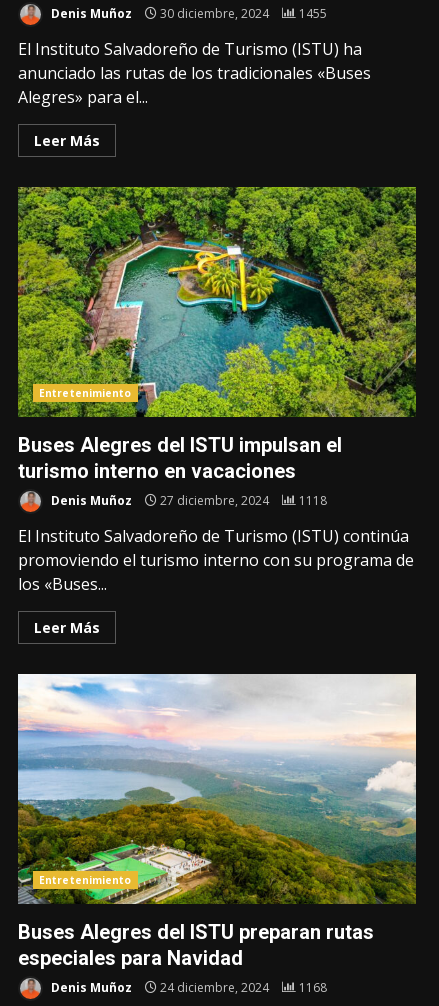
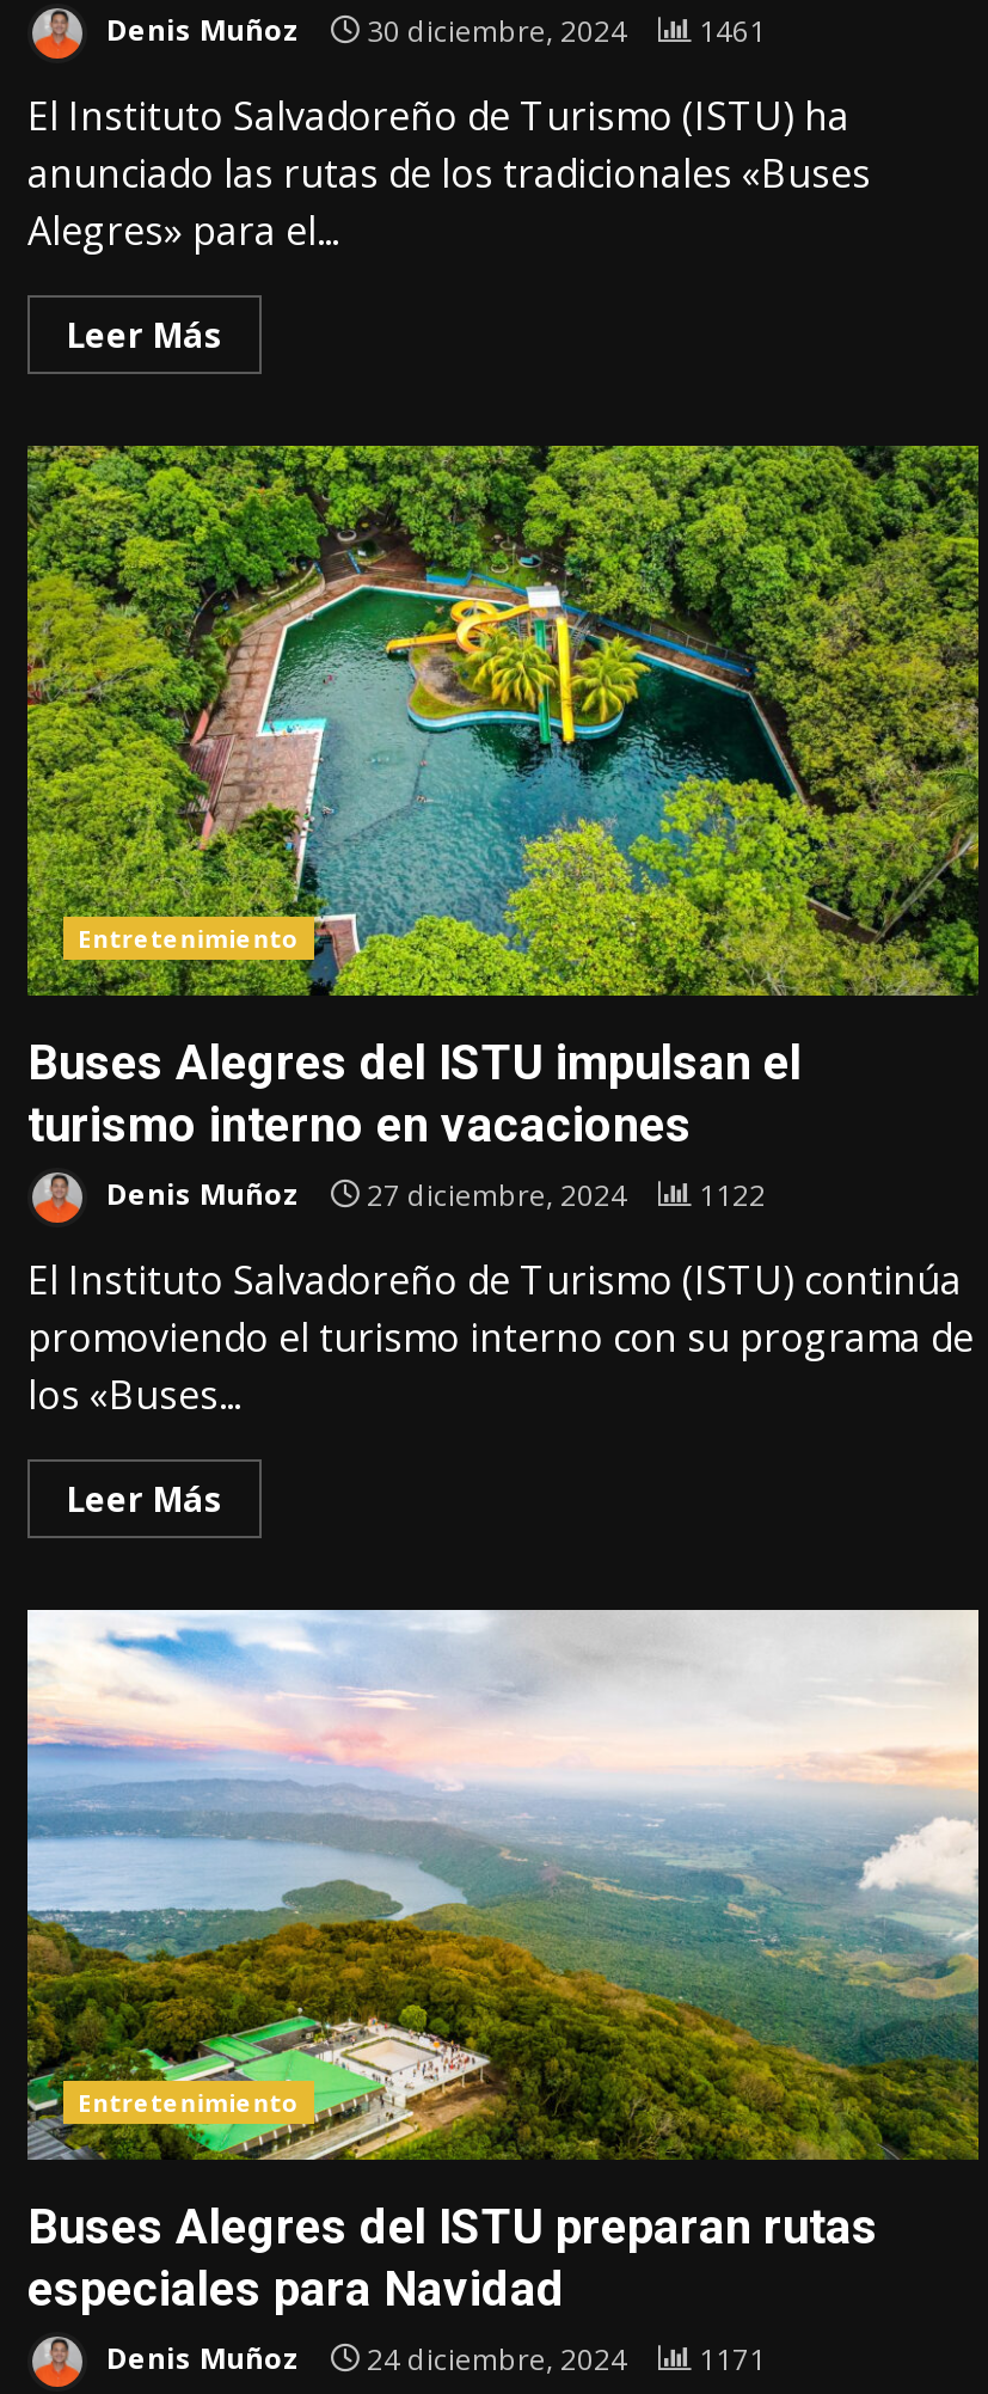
- Denis Muñoz 30 diciembre, 2024 1455
+ Denis Muñoz 30 diciembre, 2024 1461

- Denis Muñoz 27 diciembre, 2024 1118
+ Denis Muñoz 27 diciembre, 2024 1122

- Denis Muñoz 24 diciembre, 2024 1168
+ Denis Muñoz 24 diciembre, 2024 1171
